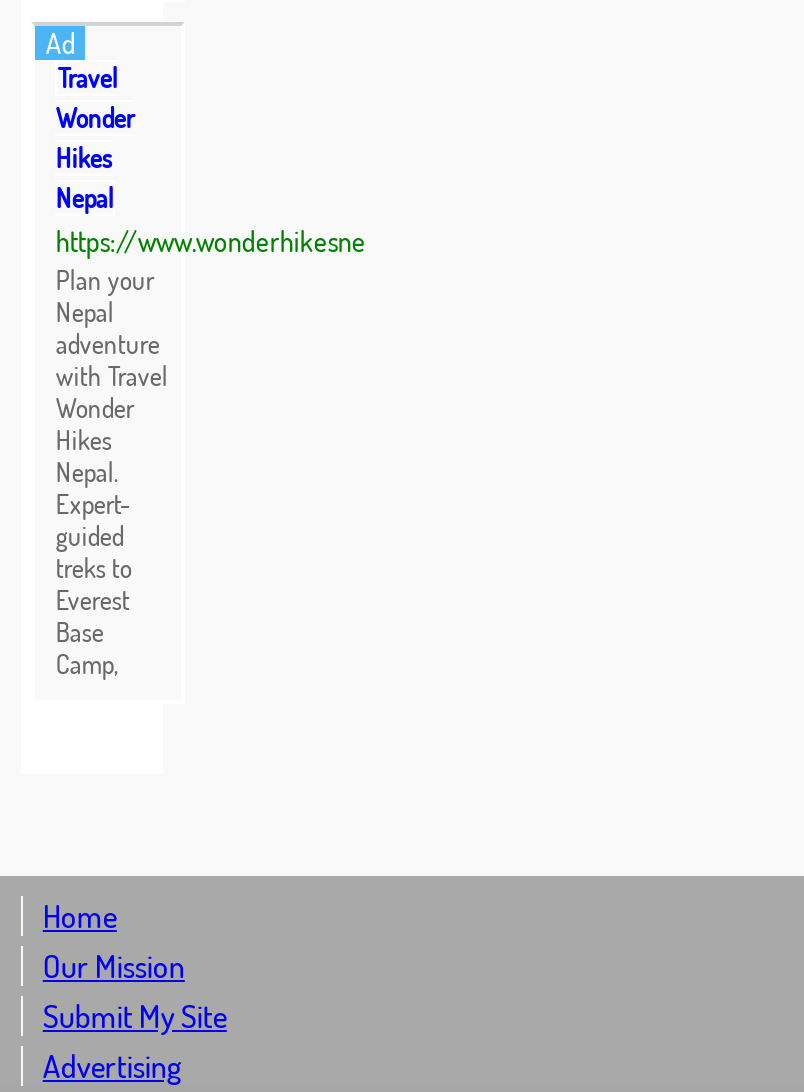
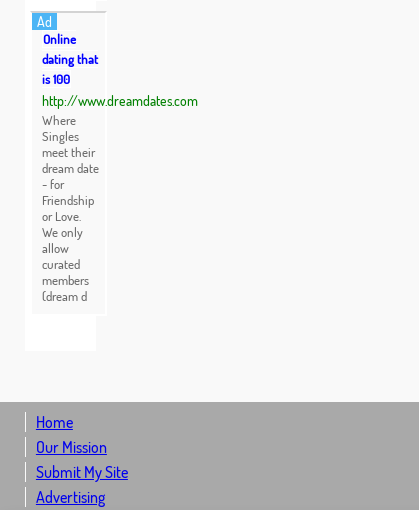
- Travel
- Wonder
- Hikes
- Nepal
- https://www.wonderhikesne
- Plan your
- Nepal
- adventure
- with Travel
- Wonder
- Hikes
- Nepal.
- Expert-
- guided
- treks to
- Everest
- Base
- Camp,
+ Online
+ dating that
+ is 100
+ http://www.dreamdates.com
+ Where
+ Singles
+ meet their
+ dream date
+ - for
+ Friendship
+ or Love.
+ We only
+ allow
+ curated
+ members
+ (dream d
